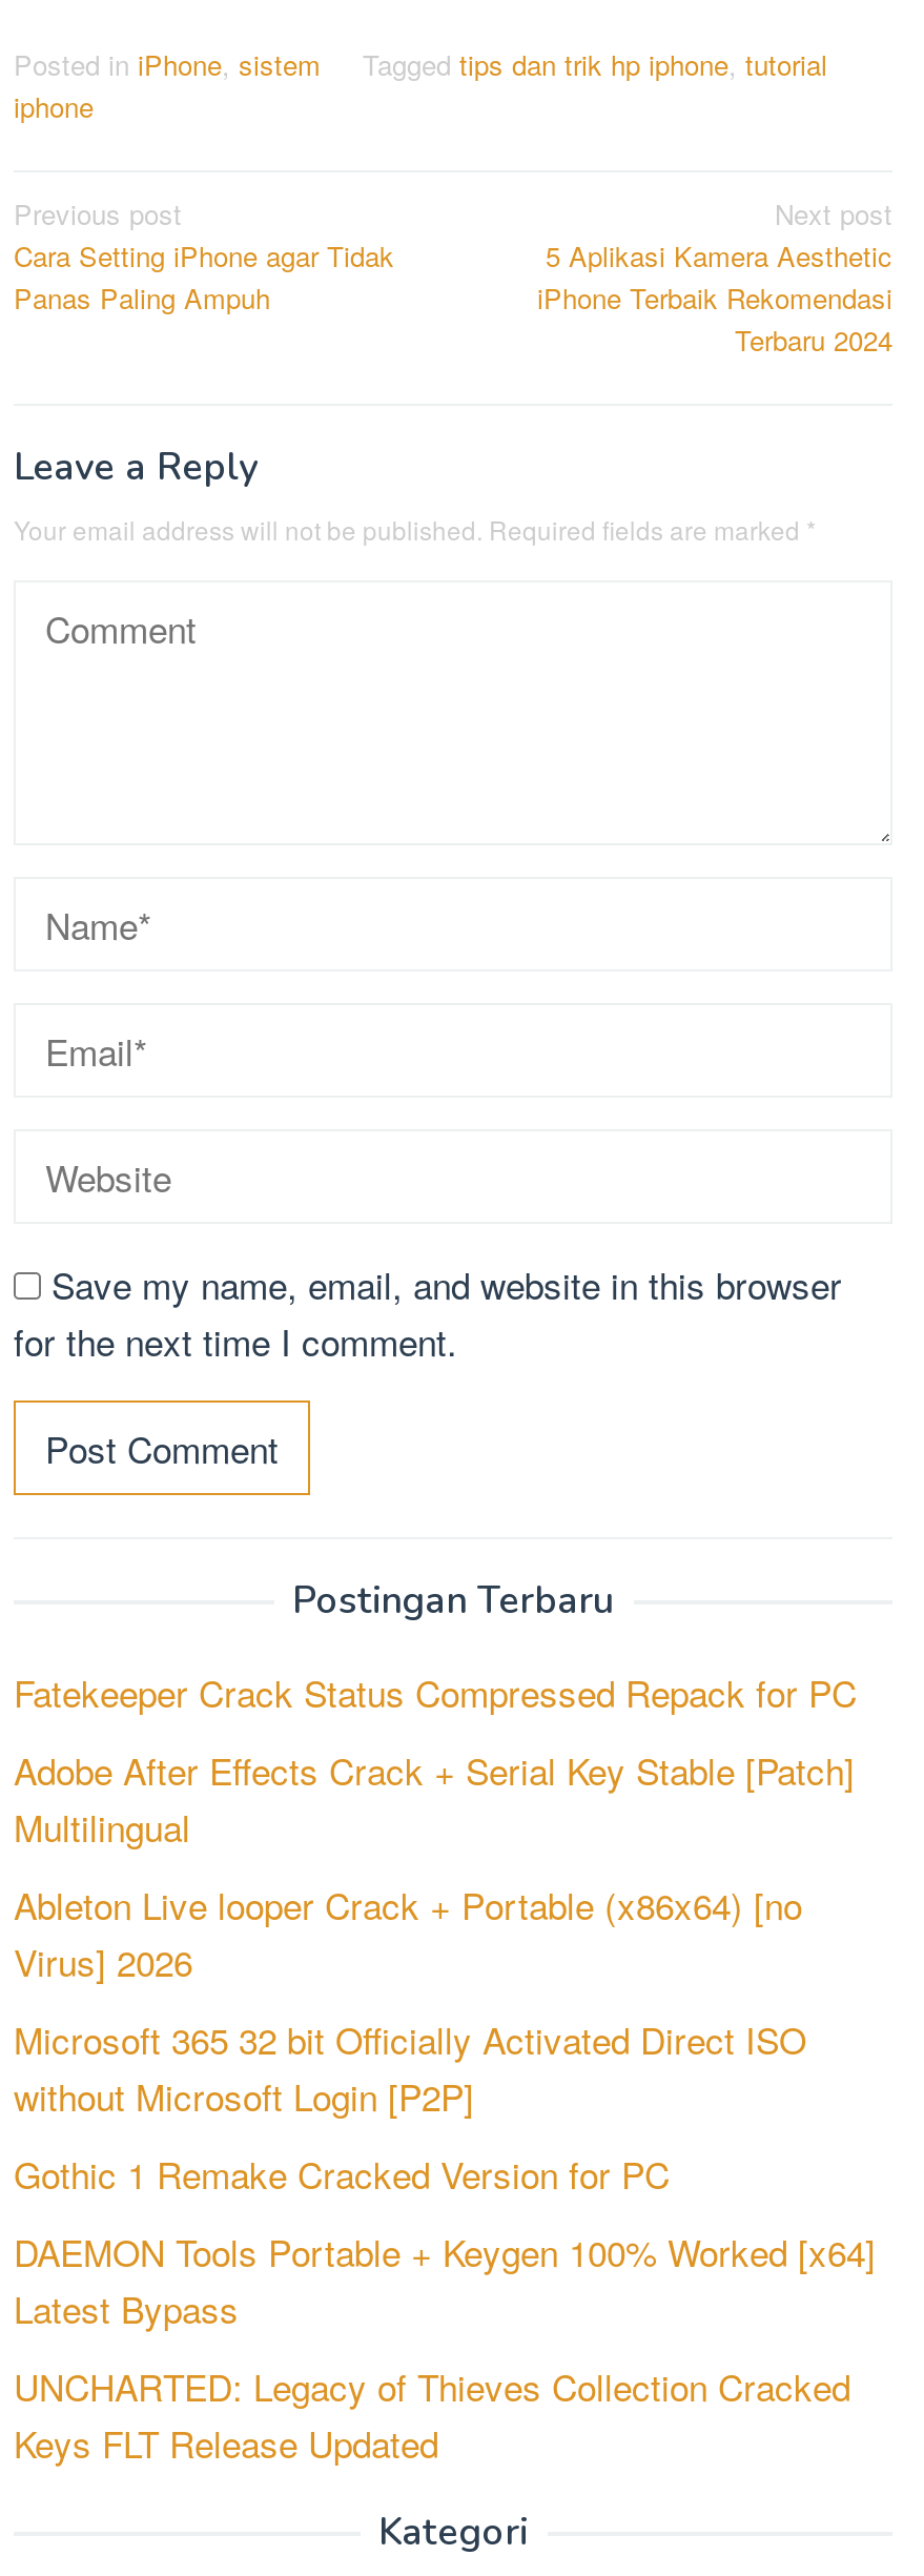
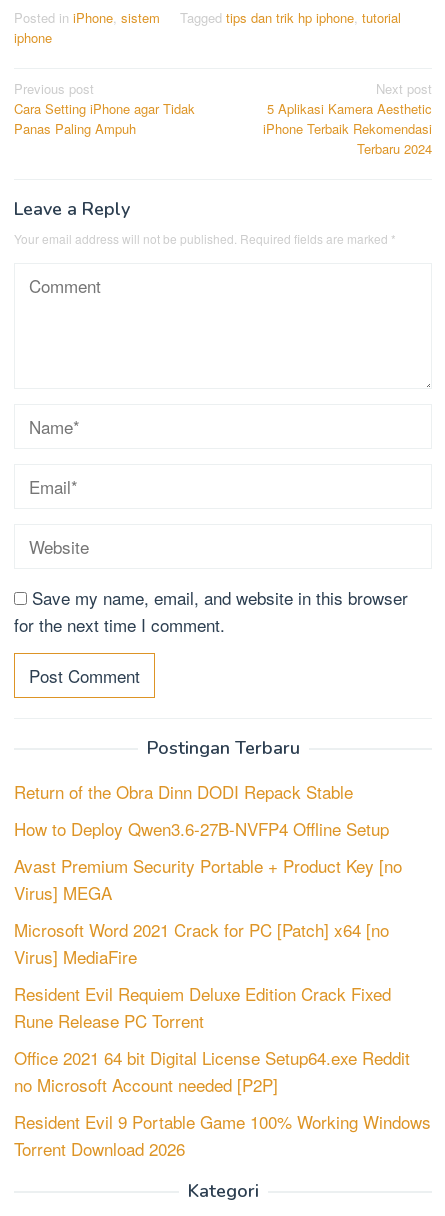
- Fatekeeper Crack Status Compressed Repack for PC
+ Return of the Obra Dinn DODI Repack Stable

- Adobe After Effects Crack + Serial Key Stable [Patch]
- Multilingual
+ How to Deploy Qwen3.6-27B-NVFP4 Offline Setup

- Ableton Live looper Crack + Portable (x86x64) [no
- Virus] 2026
+ Avast Premium Security Portable + Product Key [no
+ Virus] MEGA

- Microsoft 365 32 bit Officially Activated Direct ISO
- without Microsoft Login [P2P]
+ Microsoft Word 2021 Crack for PC [Patch] x64 [no
+ Virus] MediaFire

- Gothic 1 Remake Cracked Version for PC
+ Resident Evil Requiem Deluxe Edition Crack Fixed
+ Rune Release PC Torrent

- DAEMON Tools Portable + Keygen 100% Worked [x64]
- Latest Bypass
+ Office 2021 64 bit Digital License Setup64.exe Reddit
+ no Microsoft Account needed [P2P]

- UNCHARTED: Legacy of Thieves Collection Cracked
- Keys FLT Release Updated
+ Resident Evil 9 Portable Game 100% Working Windows
+ Torrent Download 2026
